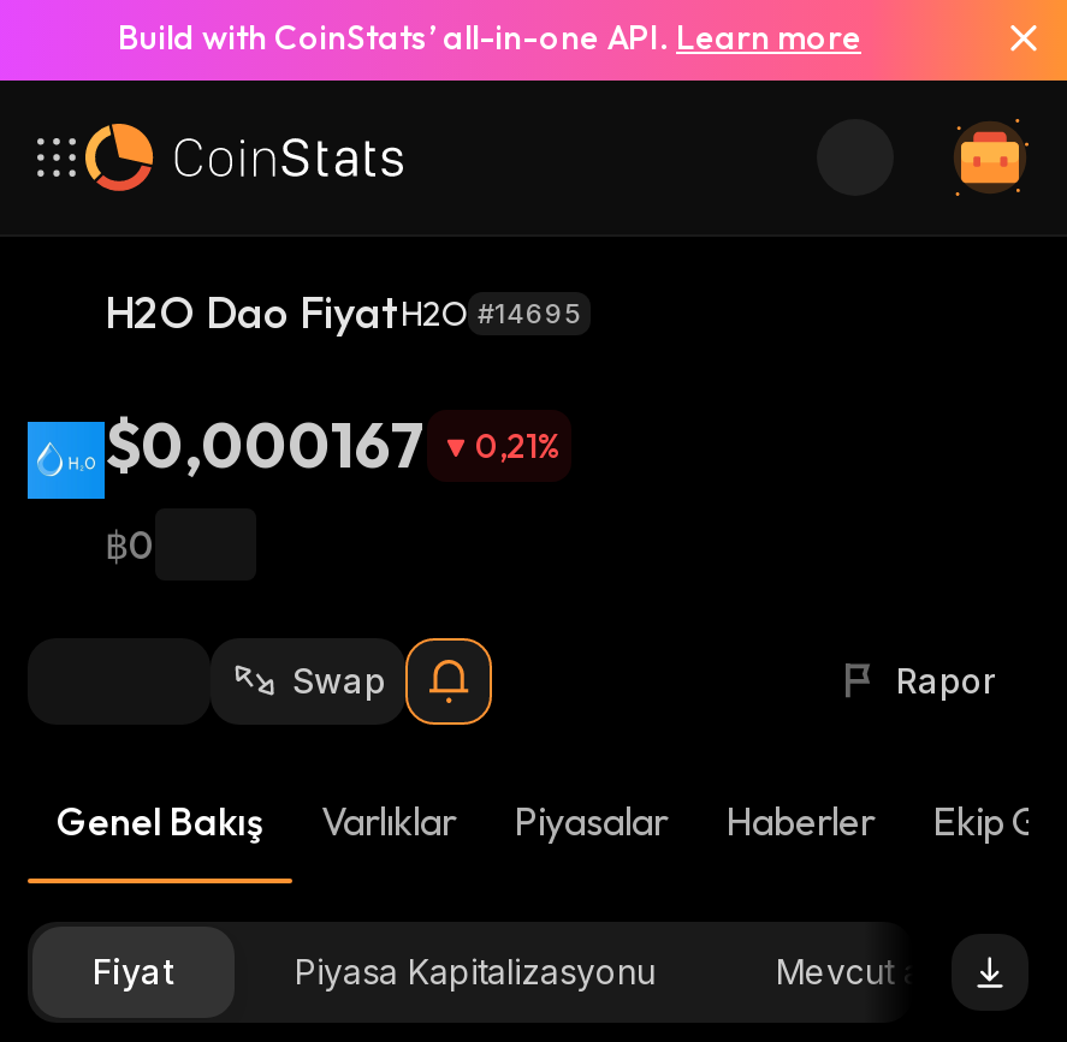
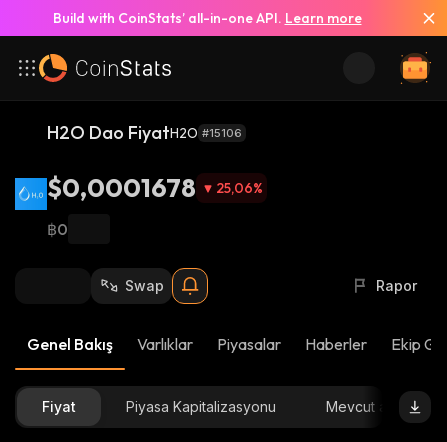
- H2O Dao FiyatH2O #14695
+ H2O Dao FiyatH2O #15106

- $0,000167
+ $0,0001678

- 0,21%
+ 25,06%
